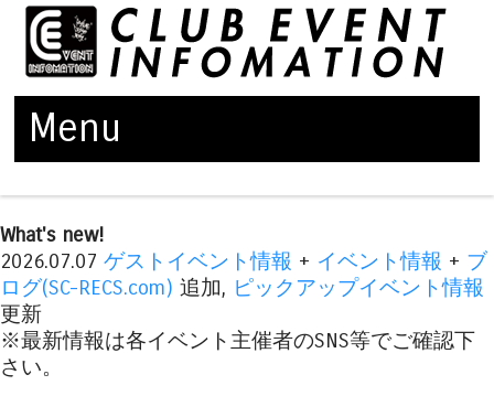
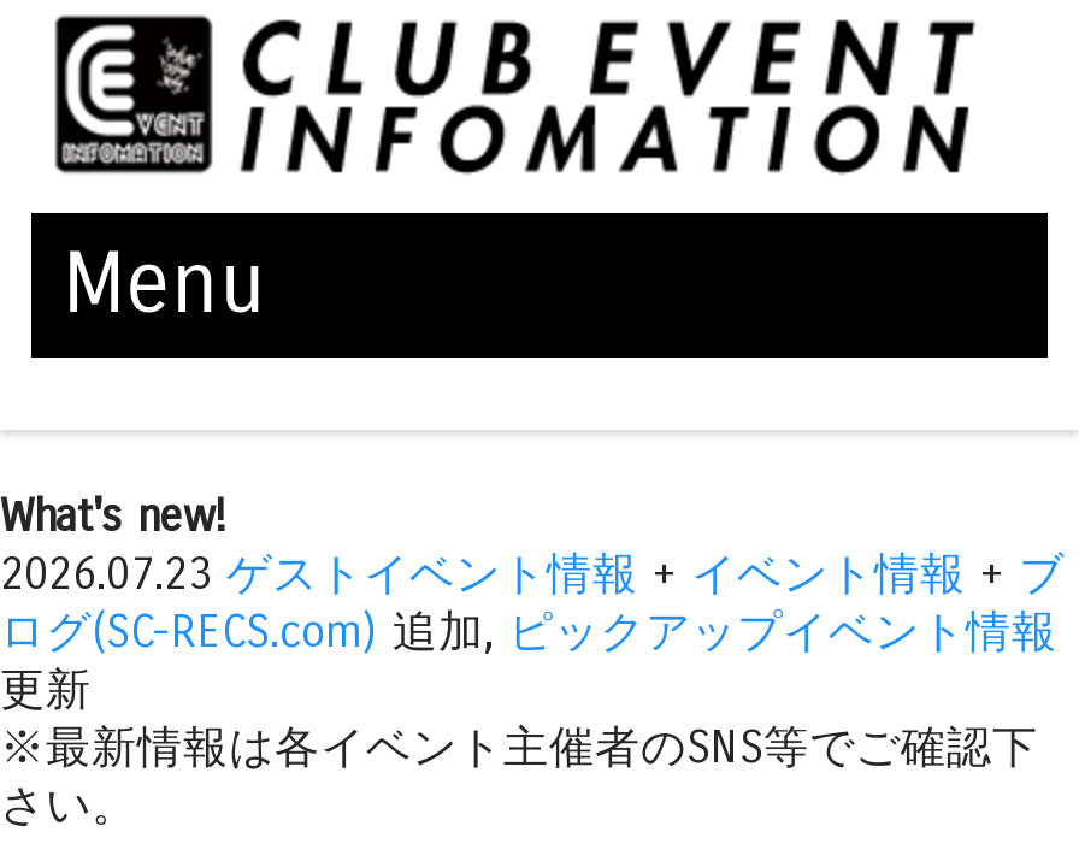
- 2026.07.07ゲストイベント情報+イベント情報+ブ
+ 2026.07.23ゲストイベント情報+イベント情報+ブ
